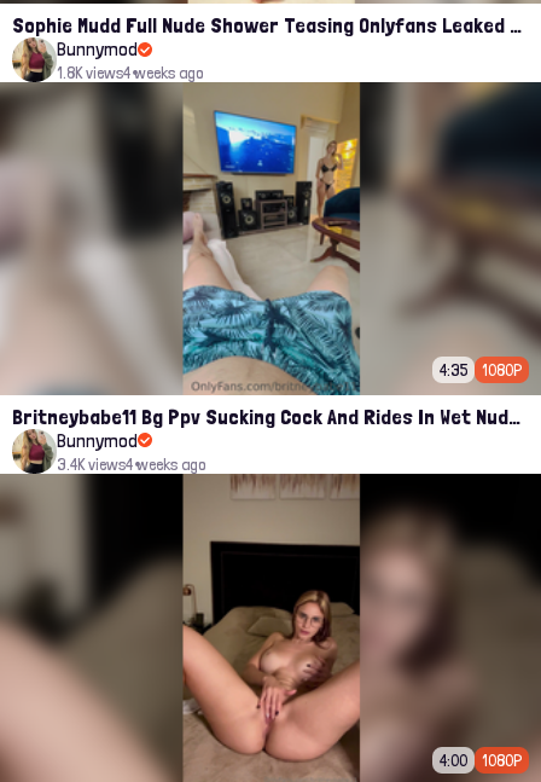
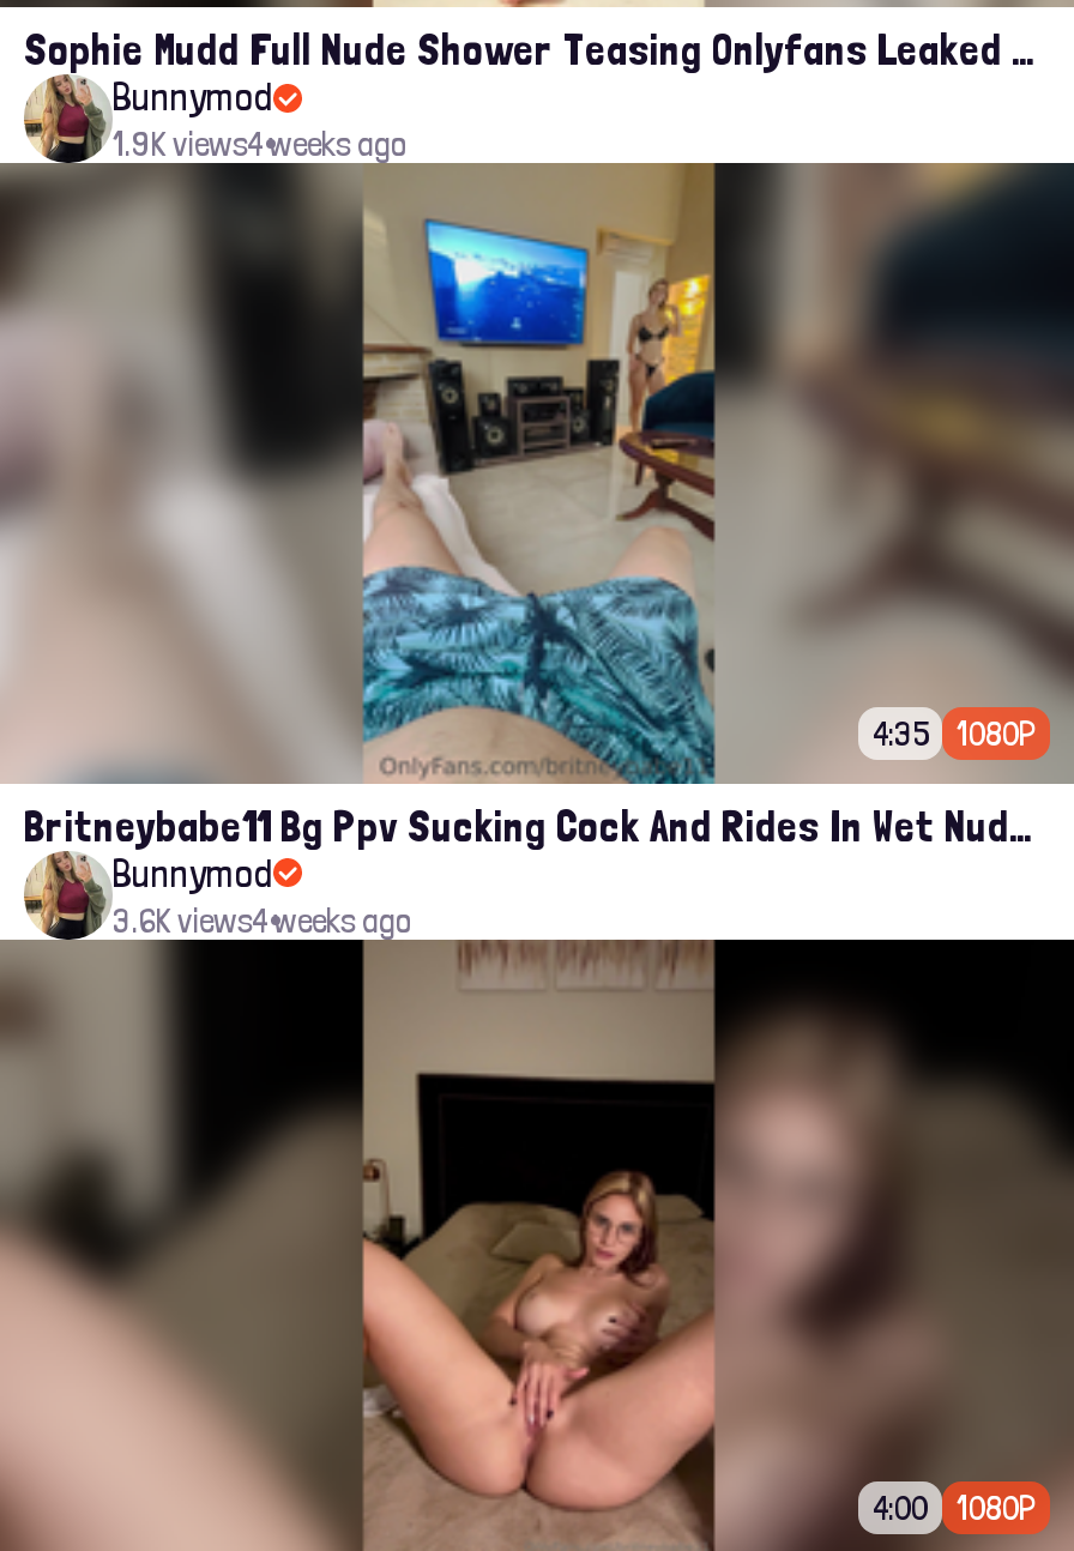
- 1.8K views4 weeks ago
+ 1.9K views4 weeks ago

- 3.4K views4 weeks ago
+ 3.6K views4 weeks ago
